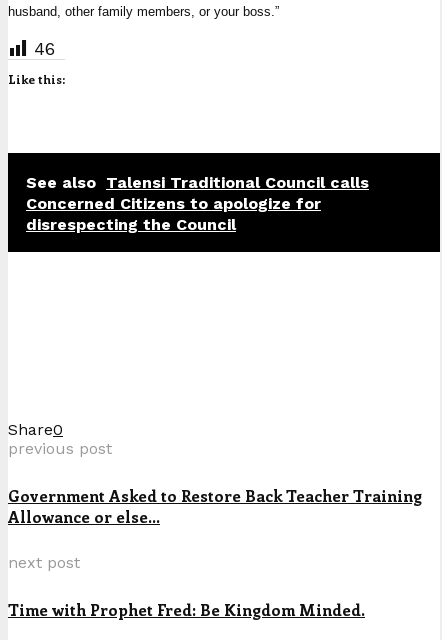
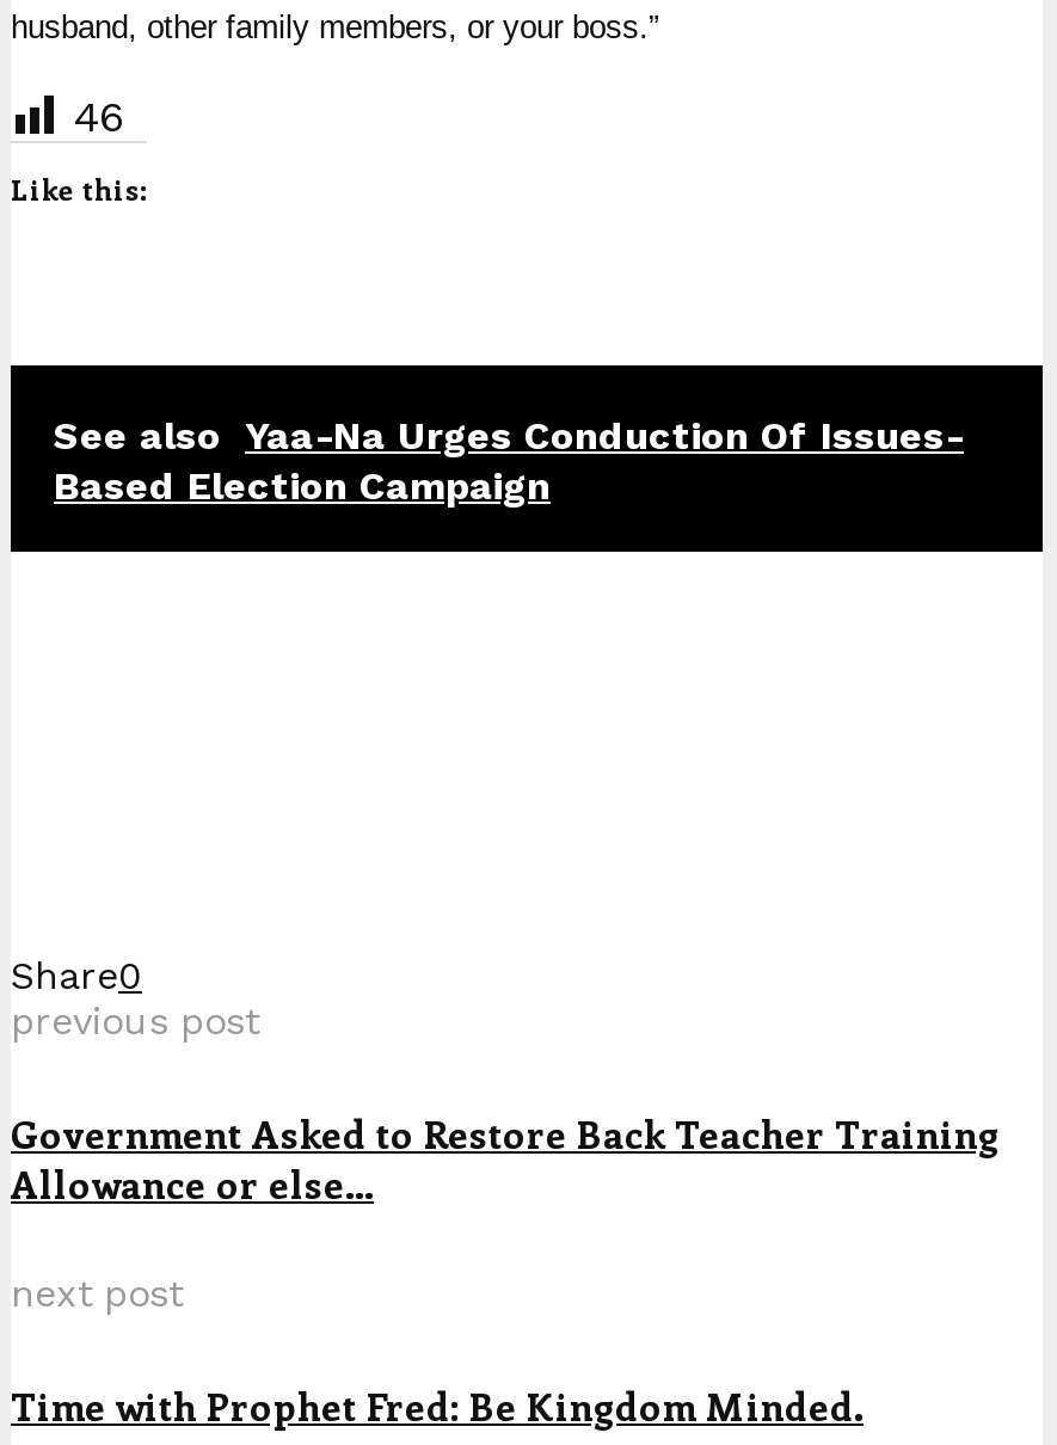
- See also Talensi Traditional Council calls
- Concerned Citizens to apologize for
- disrespecting the Council
+ See also Yaa-Na Urges Conduction Of Issues-
+ Based Election Campaign
